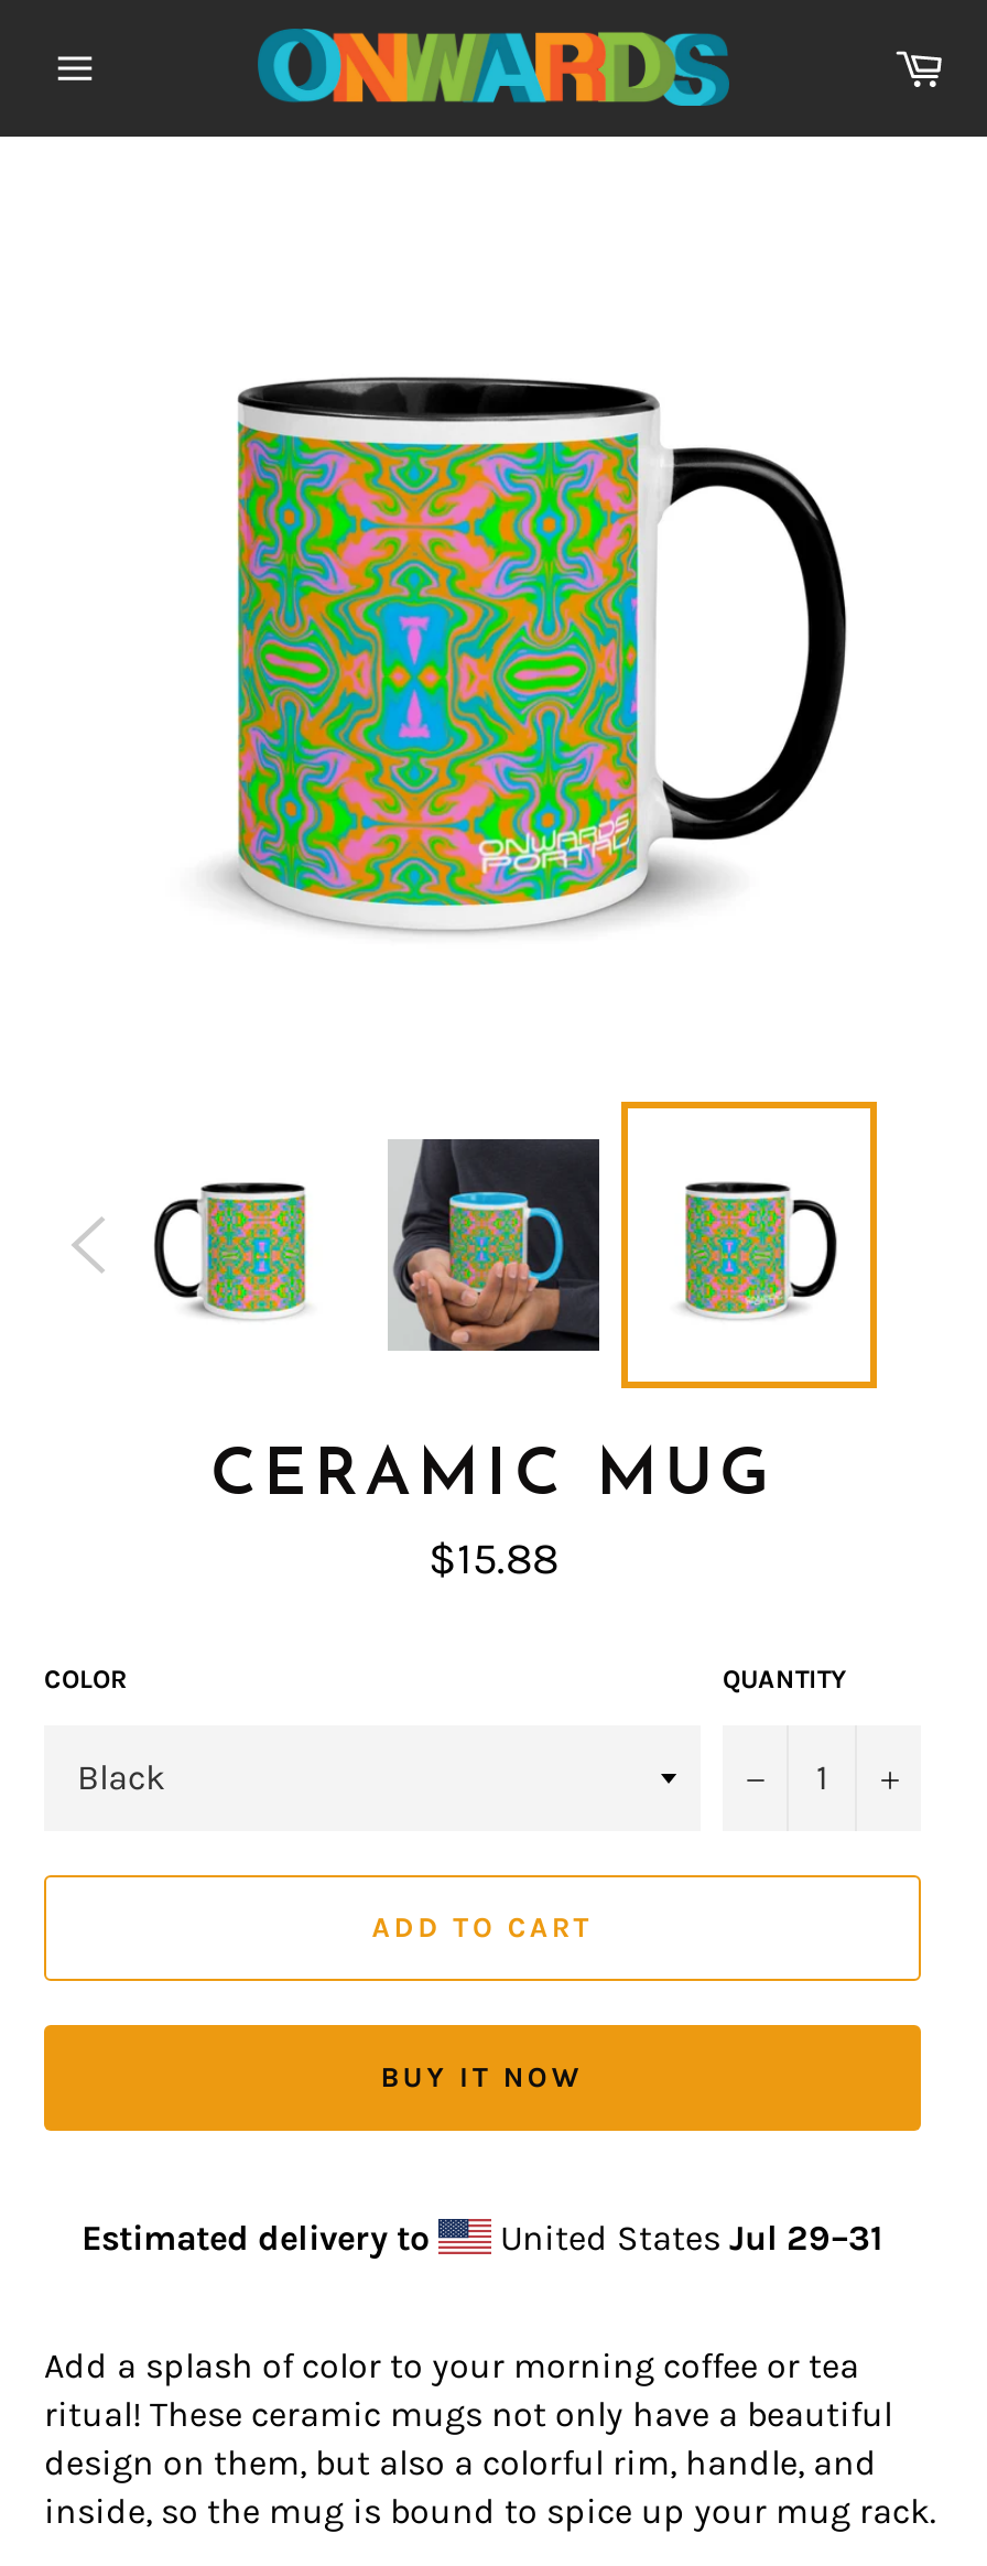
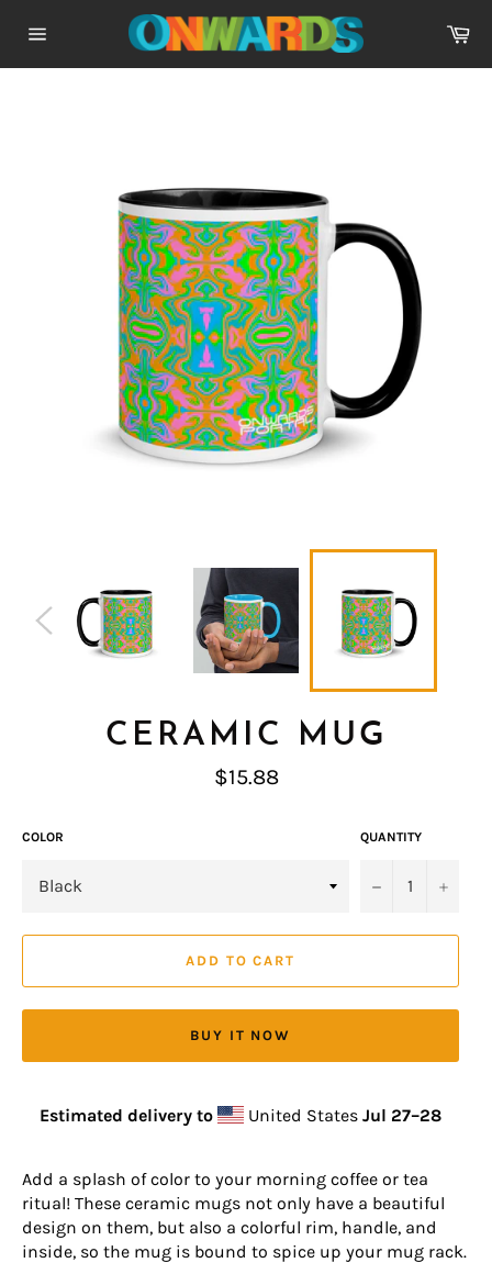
- United States Jul 29–31
+ United States Jul 27–28
